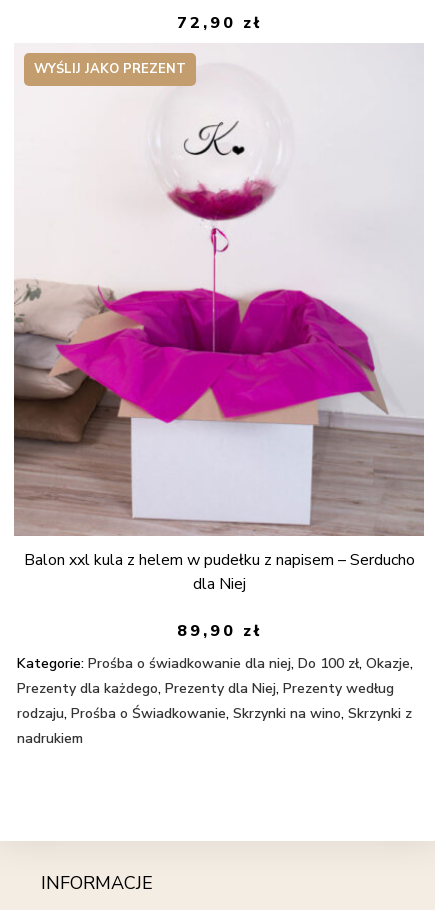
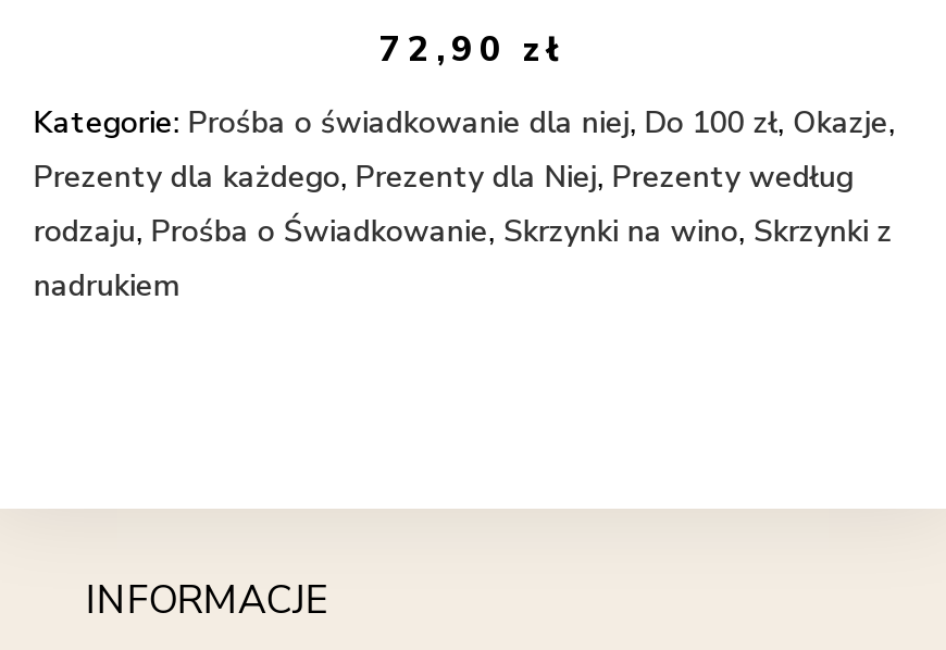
- [image]
- WYŚLIJ JAKO PREZENT

- Balon xxl kula z helem w pudełku z napisem – Serducho
- dla Niej
- 89,90 zł
